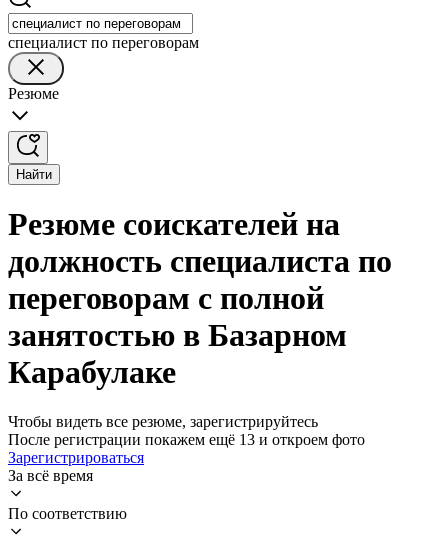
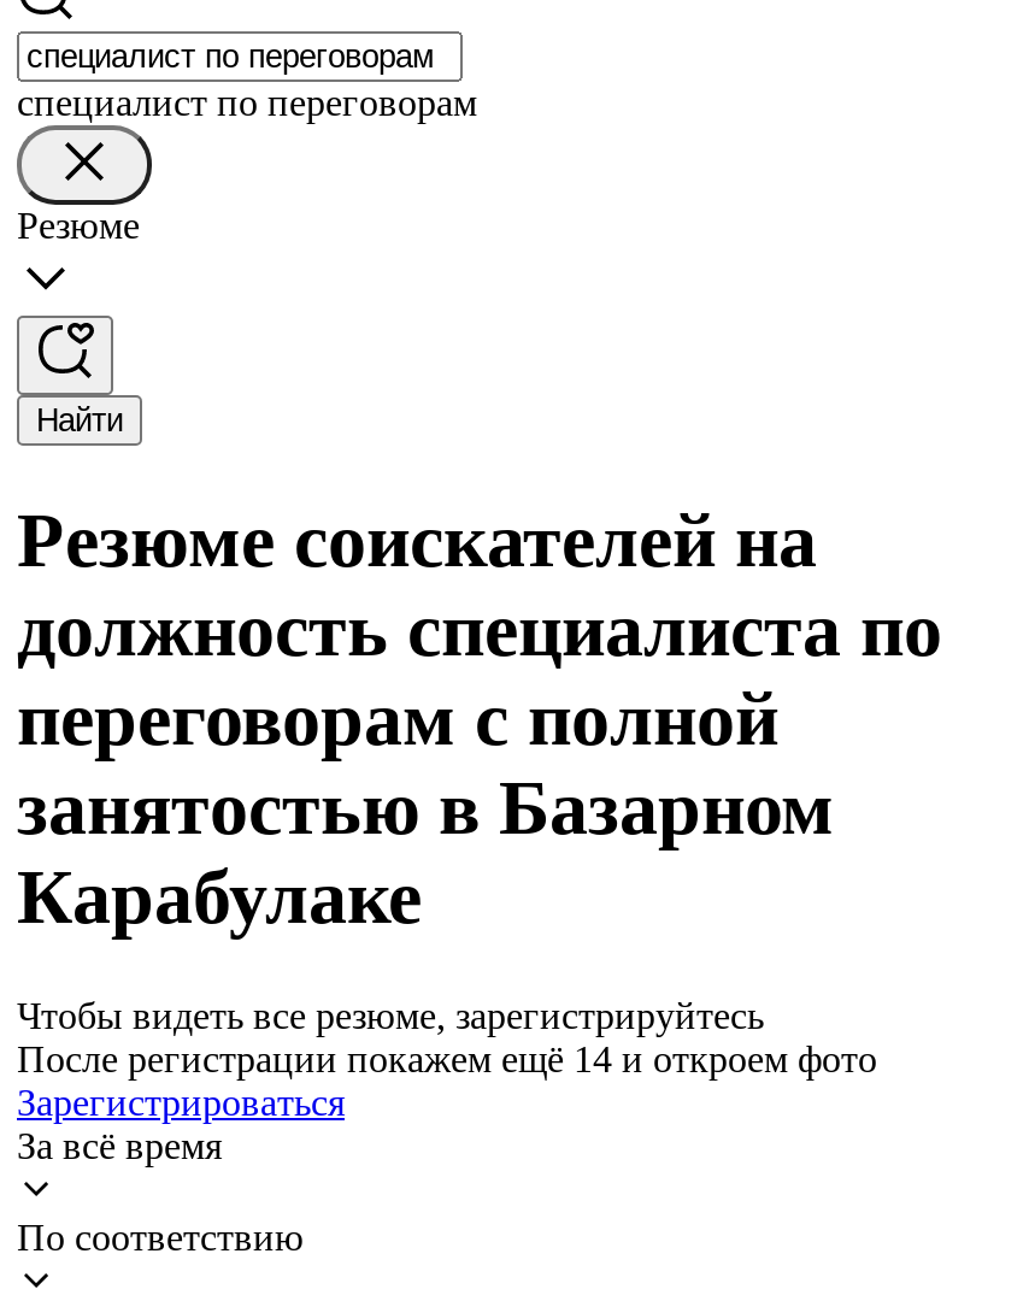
- После регистрации покажем ещё 13 и откроем фото
+ После регистрации покажем ещё 14 и откроем фото
